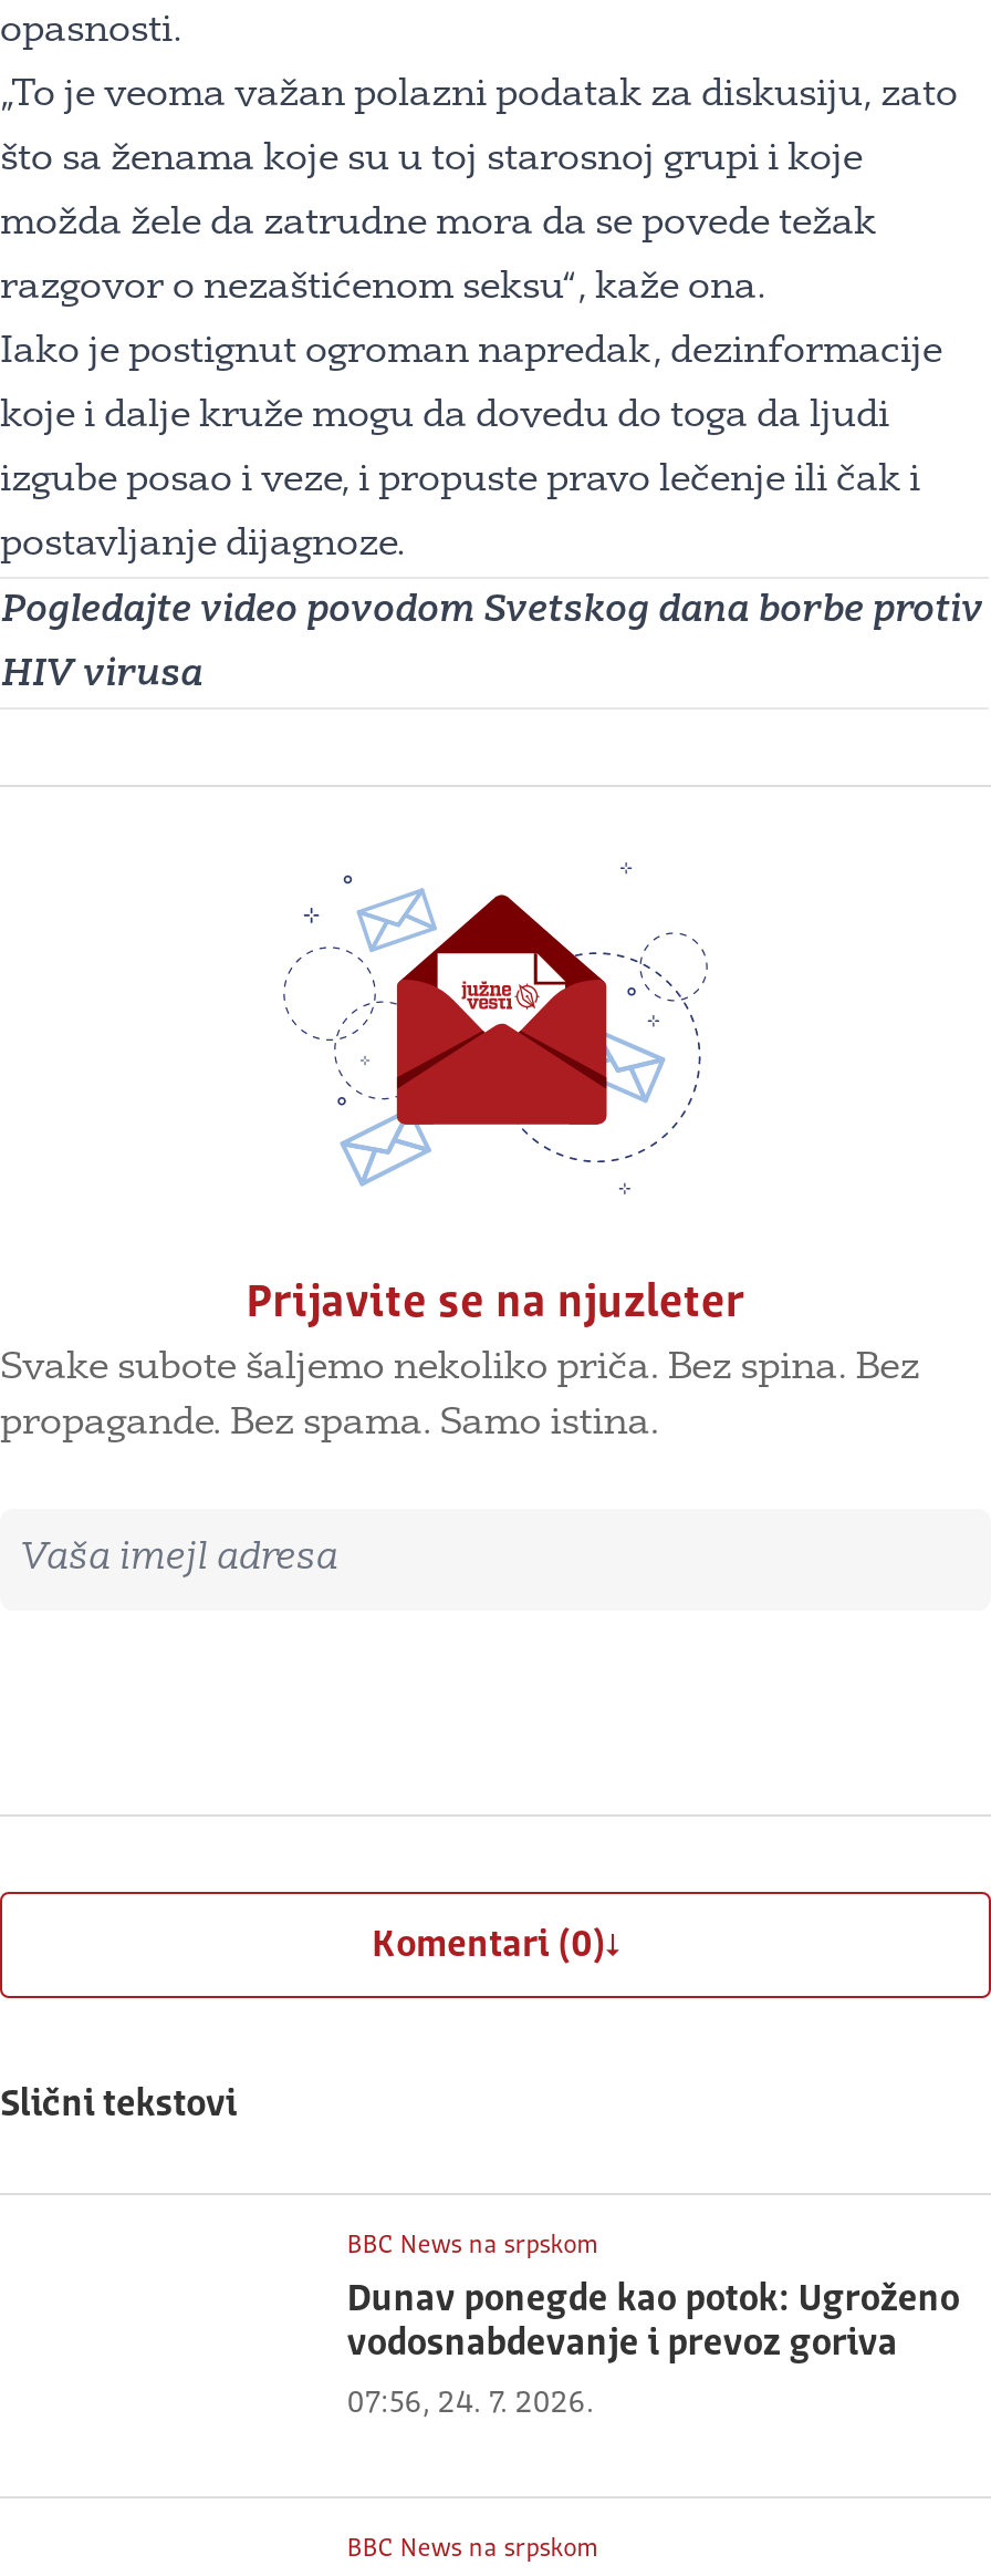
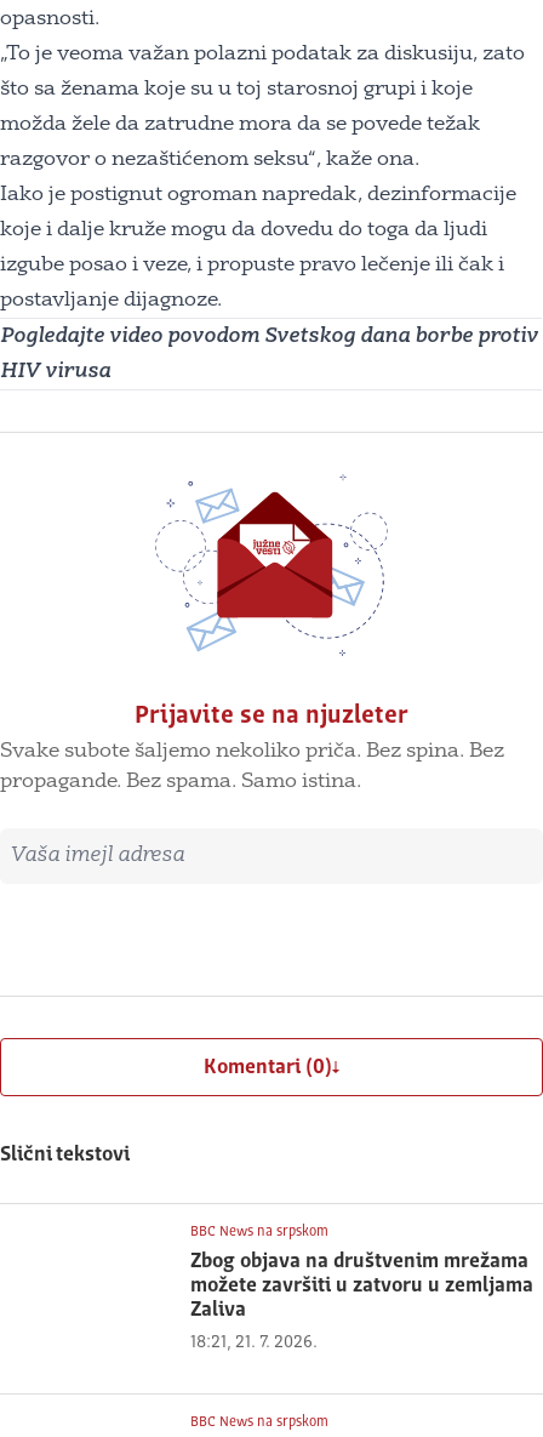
- Dunav ponegde kao potok: Ugroženo
- vodosnabdevanje i prevoz goriva
+ Zbog objava na društvenim mrežama
+ možete završiti u zatvoru u zemljama
+ Zaliva

- 07:56, 24. 7. 2026.
+ 18:21, 21. 7. 2026.
